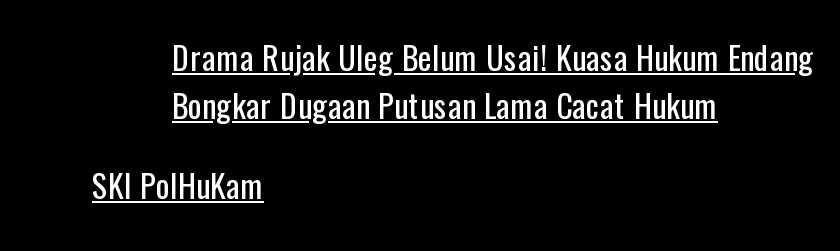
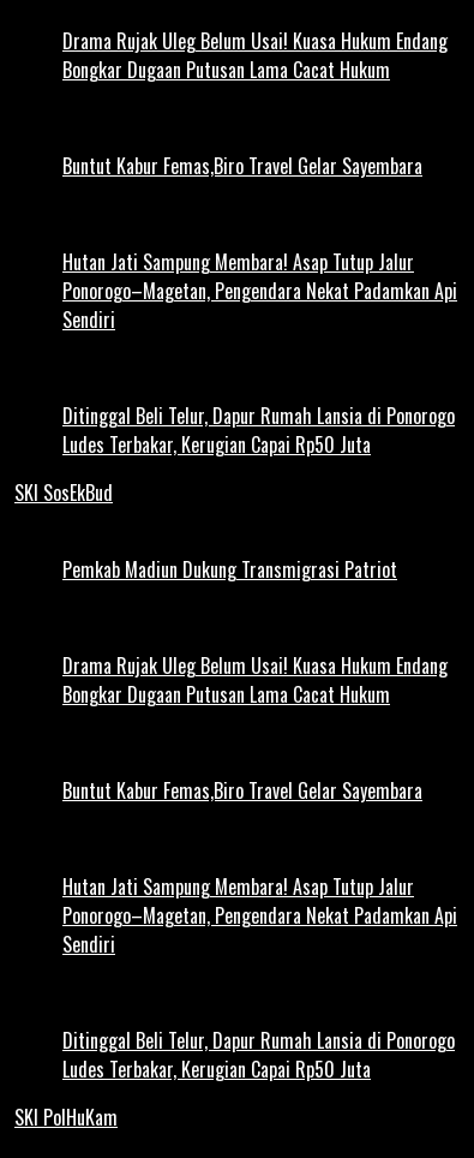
+ Buntut Kabur Femas,Biro Travel Gelar Sayembara
+ Hutan Jati Sampung Membara! Asap Tutup Jalur
+ Ponorogo–Magetan, Pengendara Nekat Padamkan Api
+ Sendiri
+ Ditinggal Beli Telur, Dapur Rumah Lansia di Ponorogo
+ Ludes Terbakar, Kerugian Capai Rp50 Juta
+ SKI SosEkBud
+ Pemkab Madiun Dukung Transmigrasi Patriot
+ Drama Rujak Uleg Belum Usai! Kuasa Hukum Endang
+ Bongkar Dugaan Putusan Lama Cacat Hukum
+ Buntut Kabur Femas,Biro Travel Gelar Sayembara
+ Hutan Jati Sampung Membara! Asap Tutup Jalur
+ Ponorogo–Magetan, Pengendara Nekat Padamkan Api
+ Sendiri
+ Ditinggal Beli Telur, Dapur Rumah Lansia di Ponorogo
+ Ludes Terbakar, Kerugian Capai Rp50 Juta
